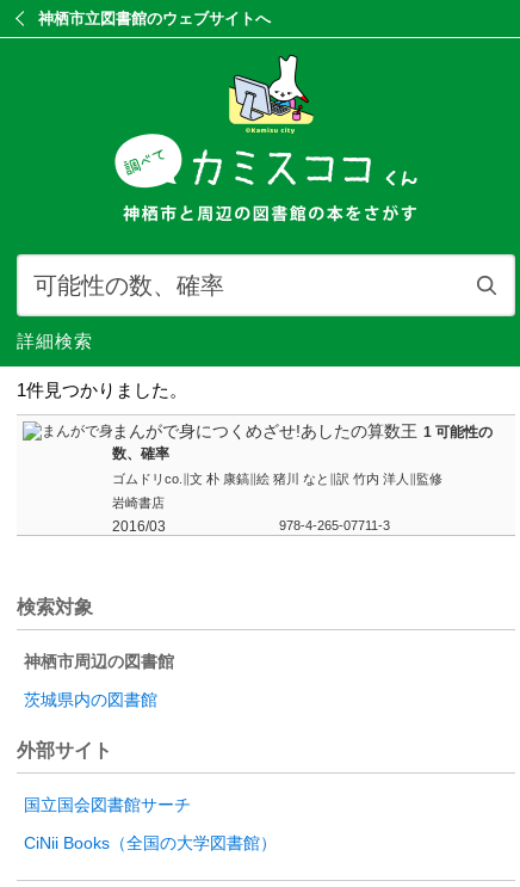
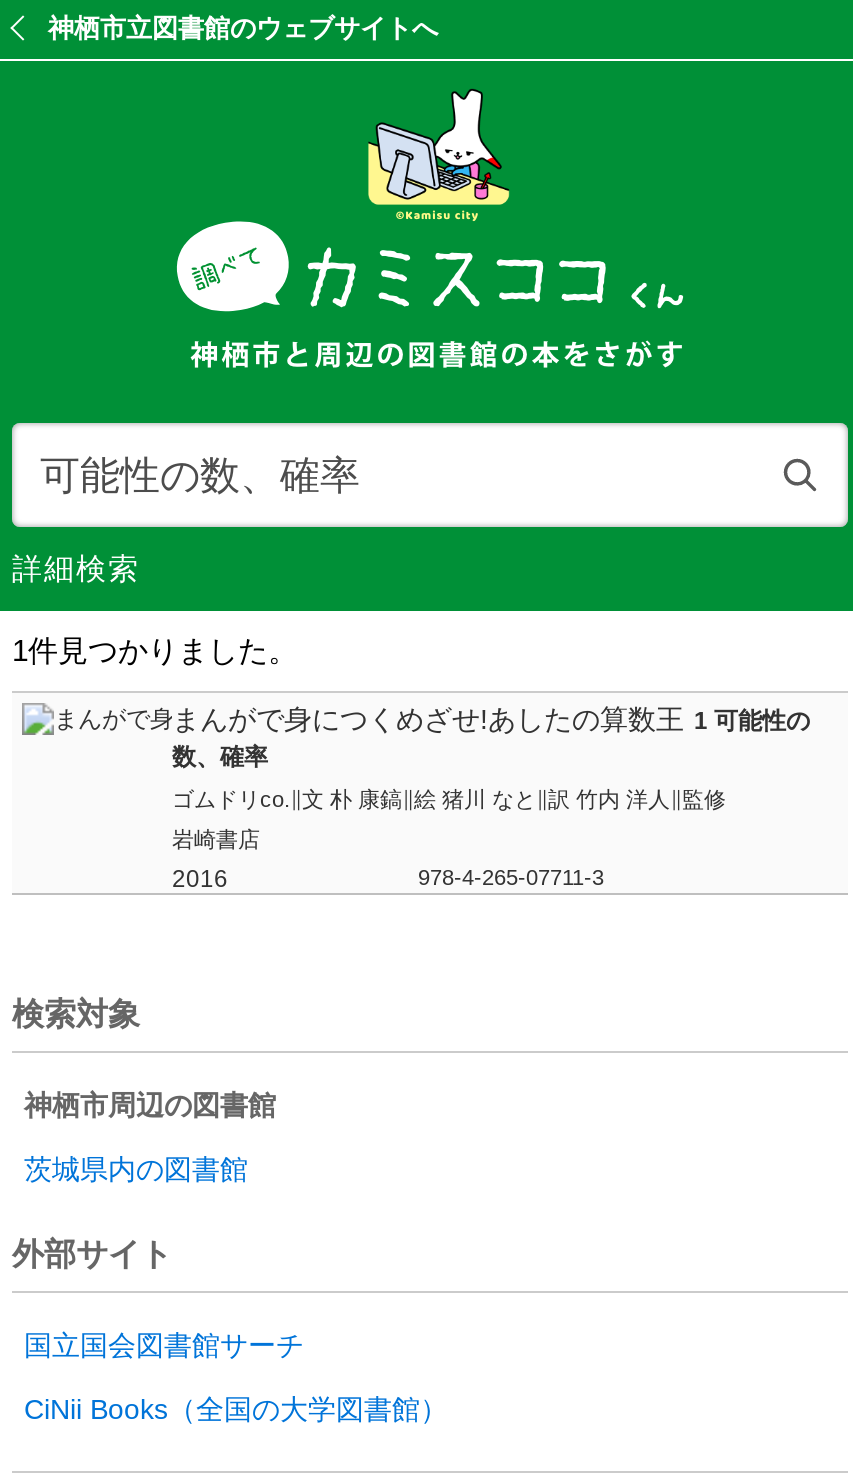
- 2016/03
+ 2016
